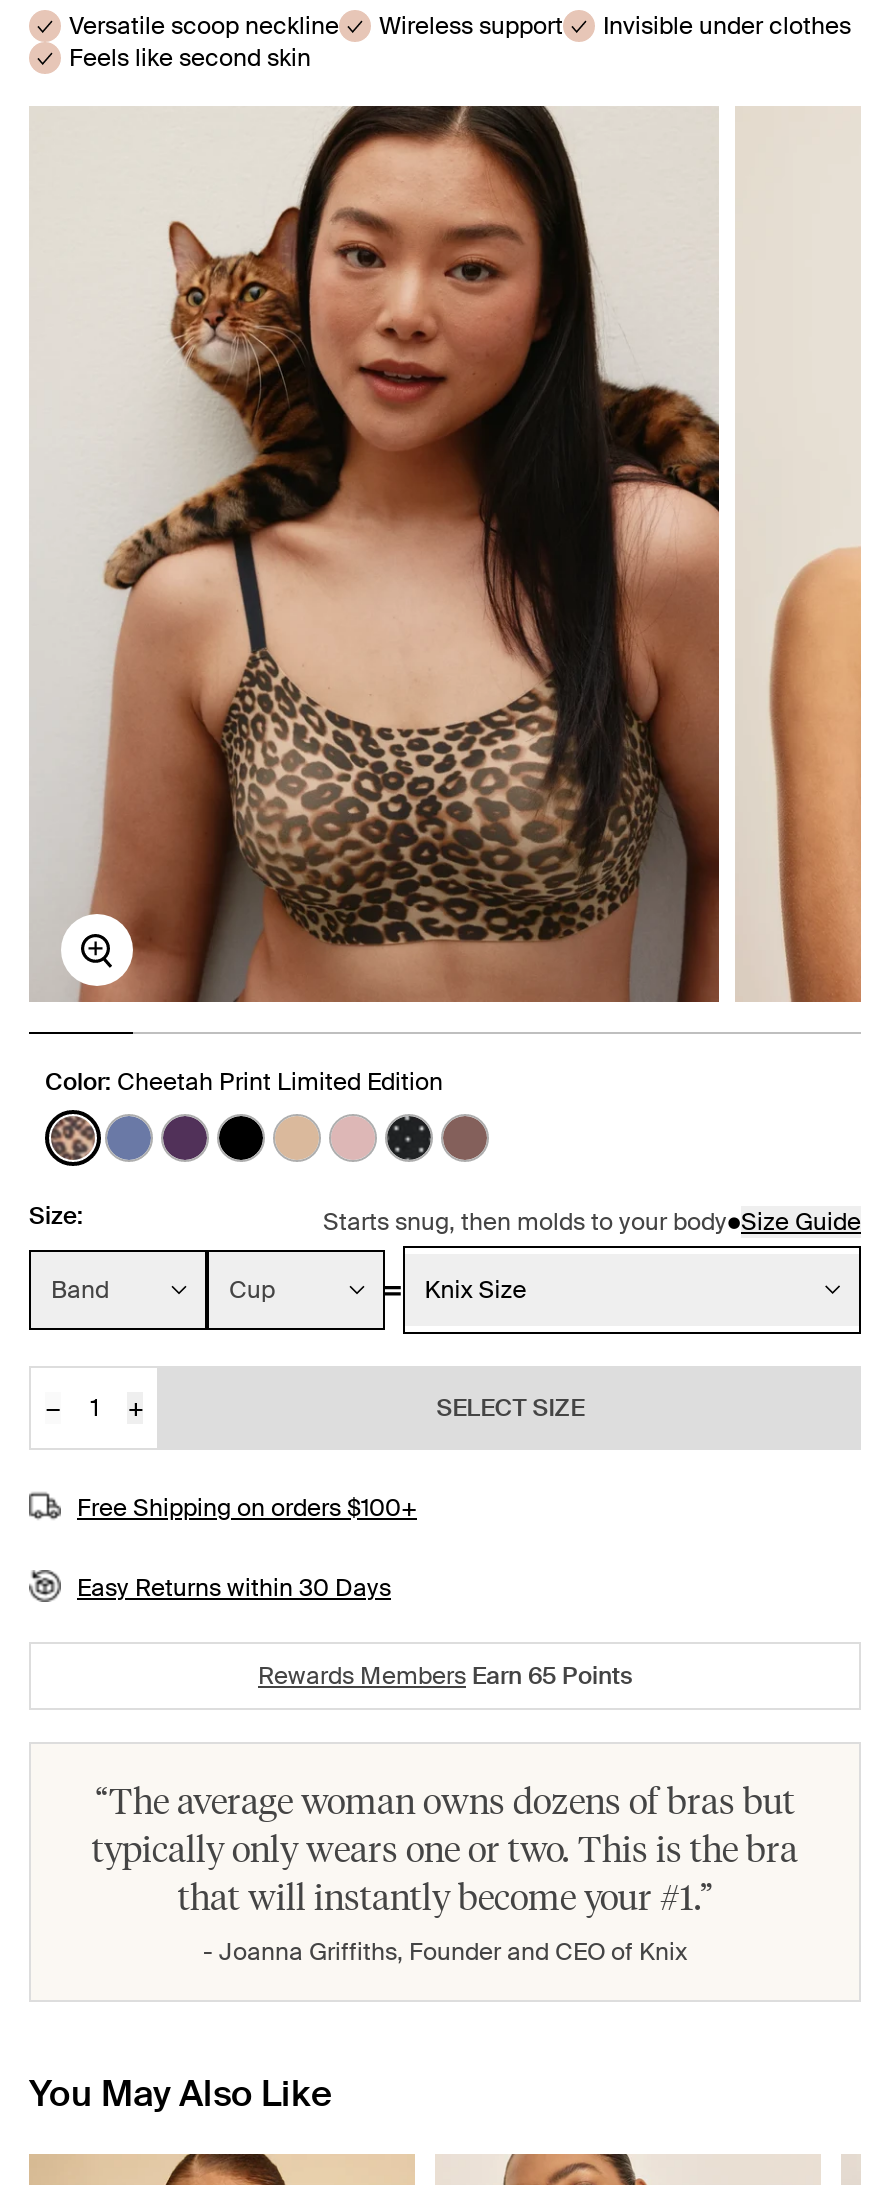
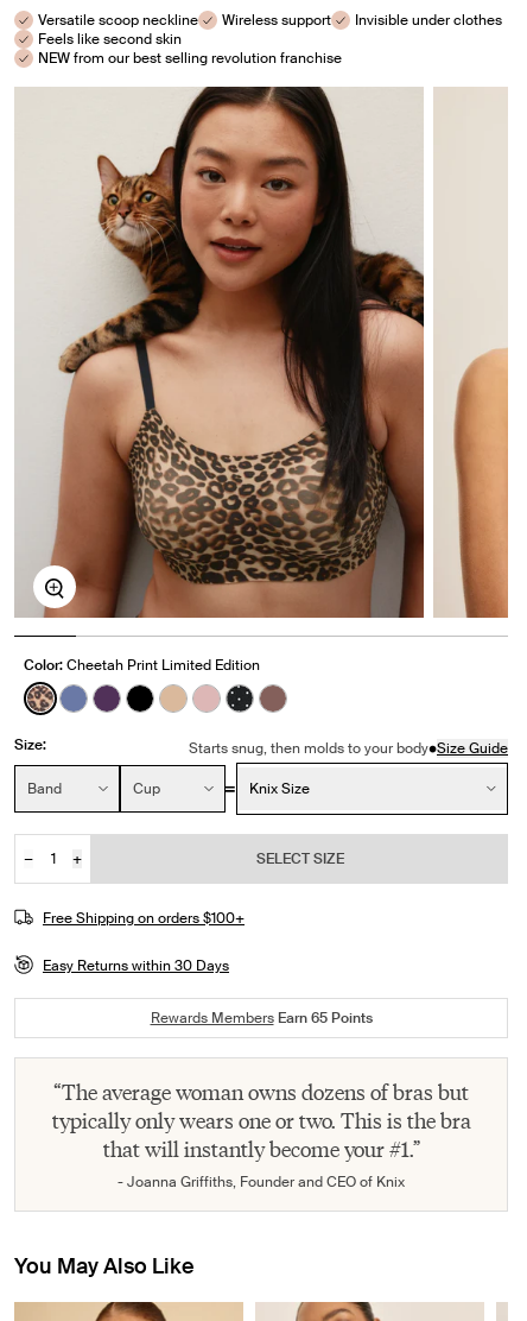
+ NEW from our best selling revolution franchise
